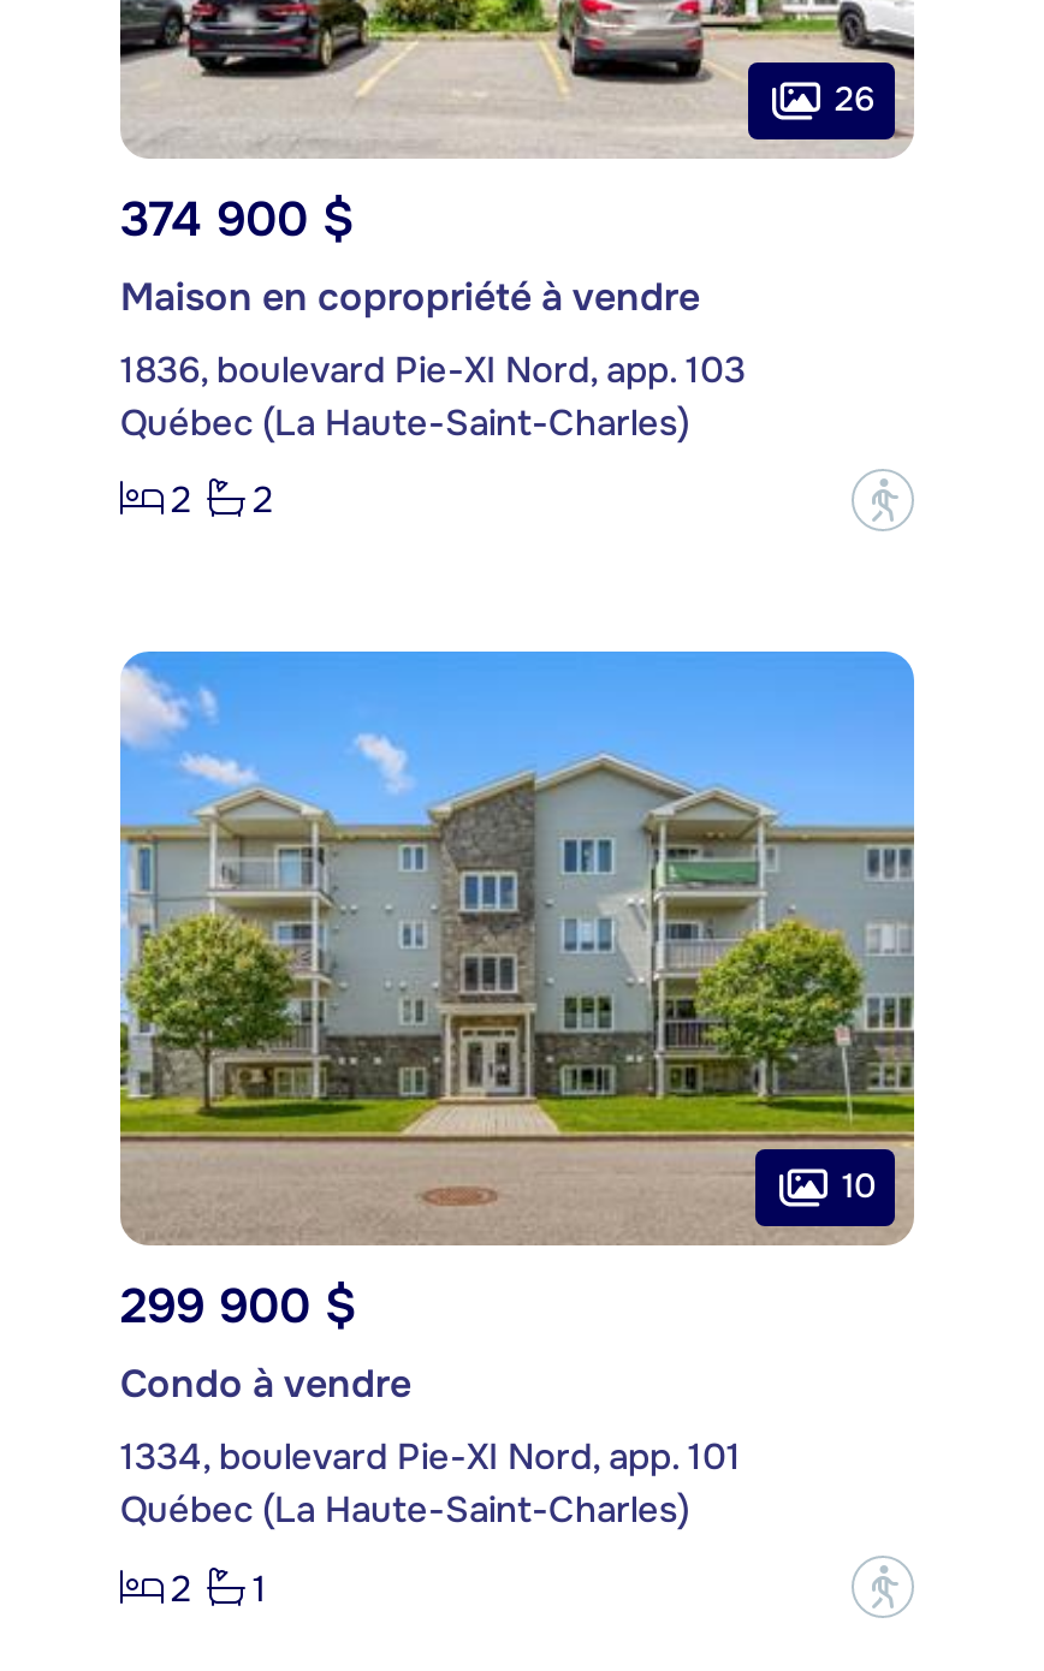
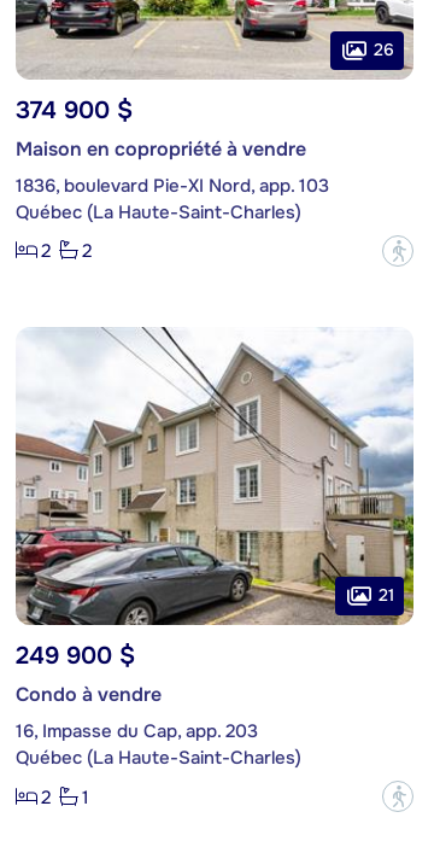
- [image]
- 10
+ [image]
+ 21

- 299 900 $
+ 249 900 $

- 1334, boulevard Pie-XI Nord, app. 101
+ 16, Impasse du Cap, app. 203
